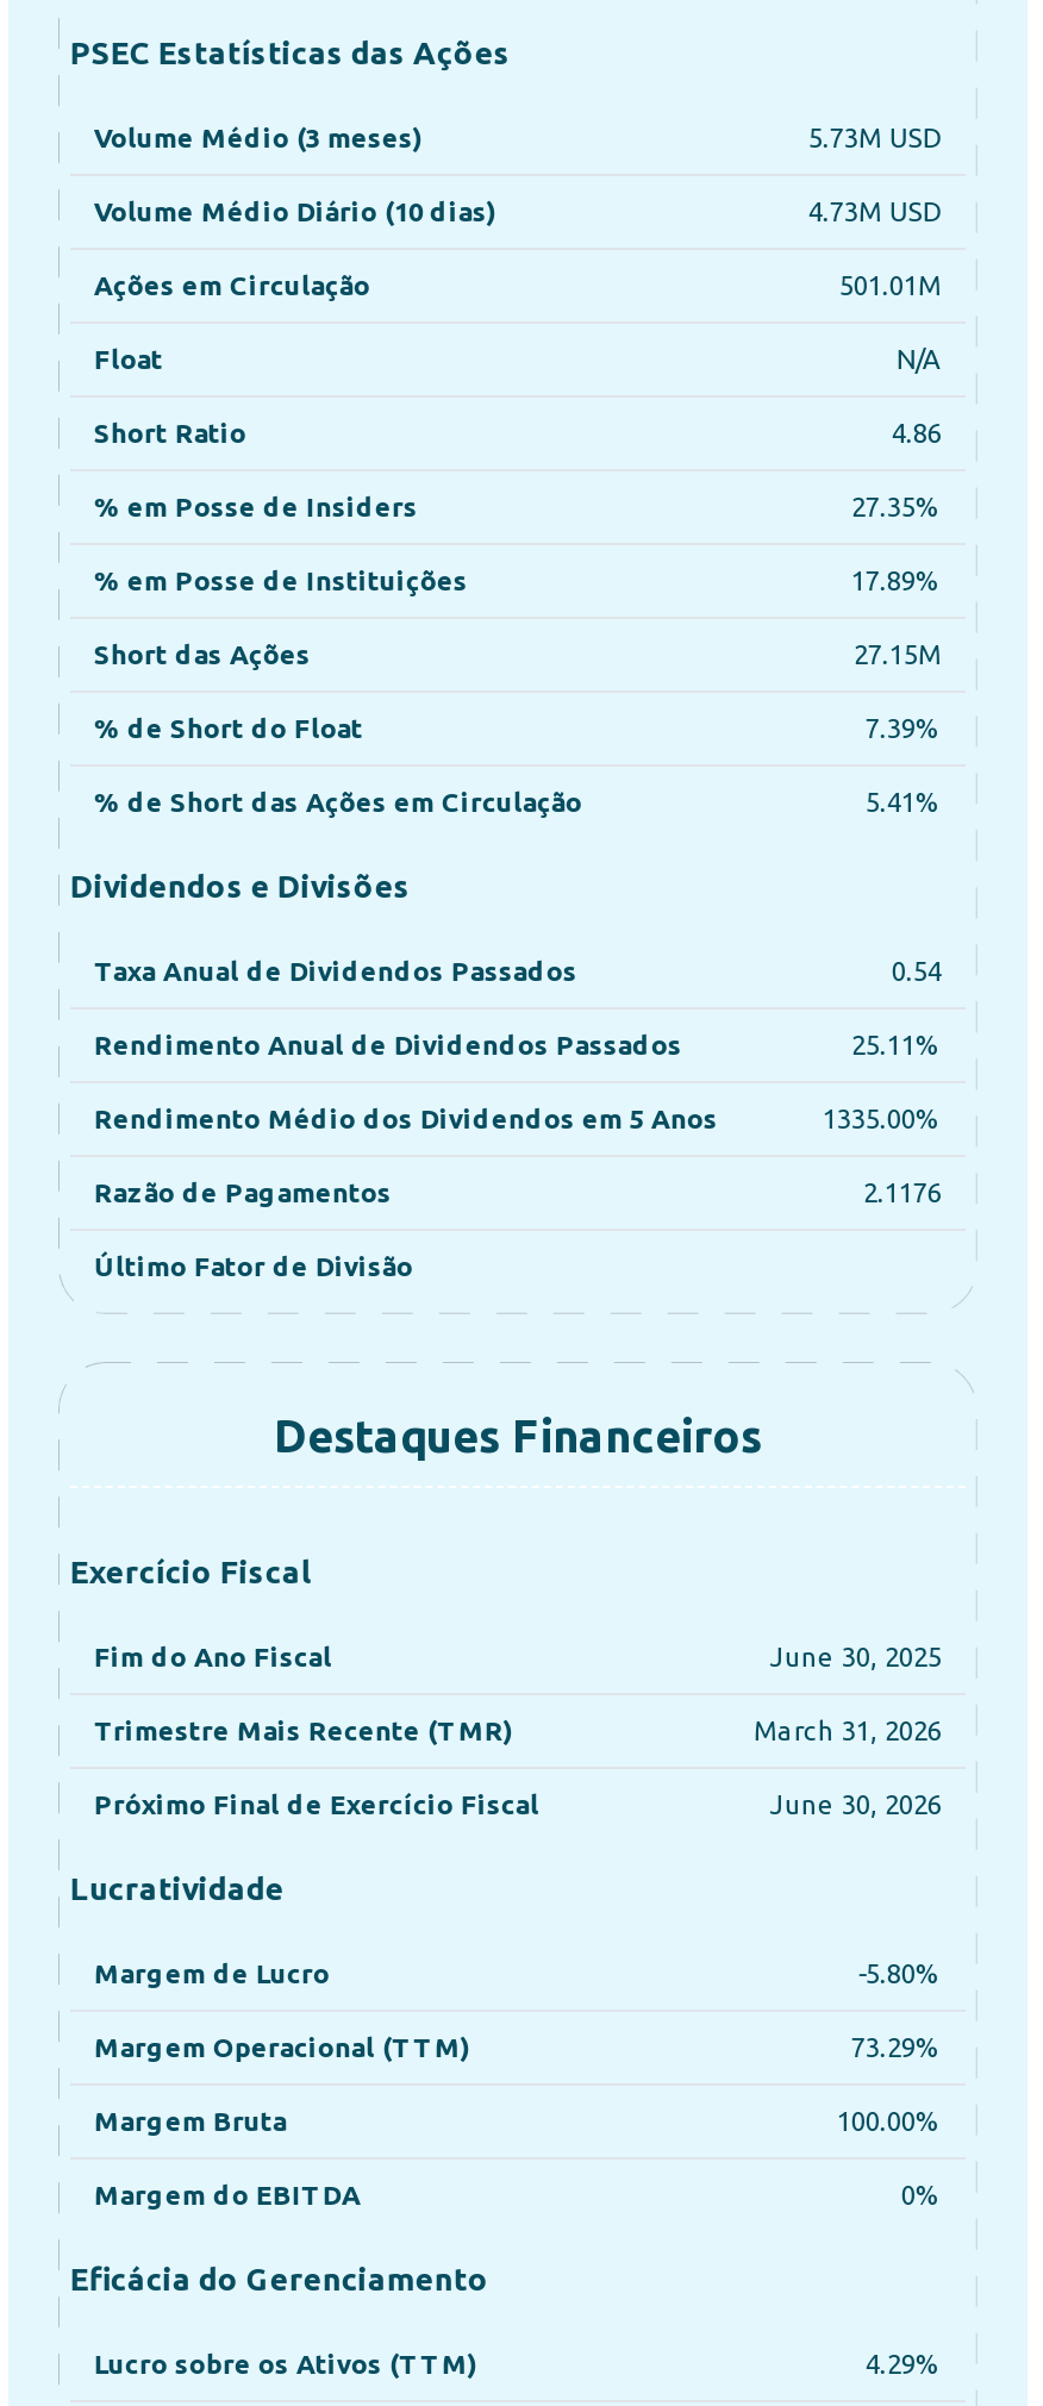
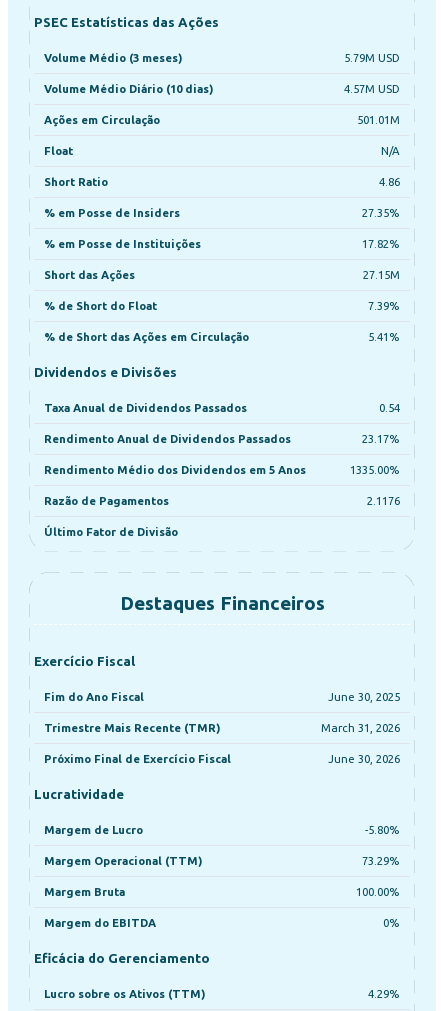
- 5.73M USD
+ 5.79M USD

- 4.73M USD
+ 4.57M USD

- 17.89%
+ 17.82%

- 25.11%
+ 23.17%
